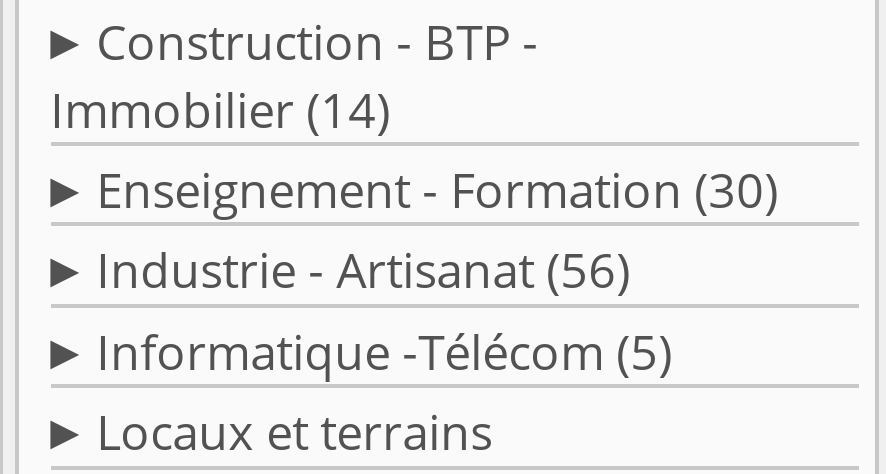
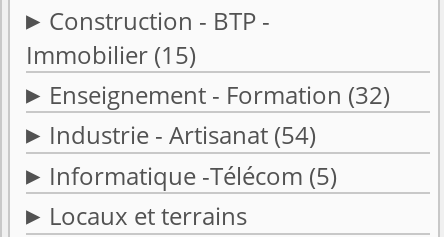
- Immobilier (14)
+ Immobilier (15)

- Enseignement - Formation (30)
+ Enseignement - Formation (32)

- Industrie - Artisanat (56)
+ Industrie - Artisanat (54)
